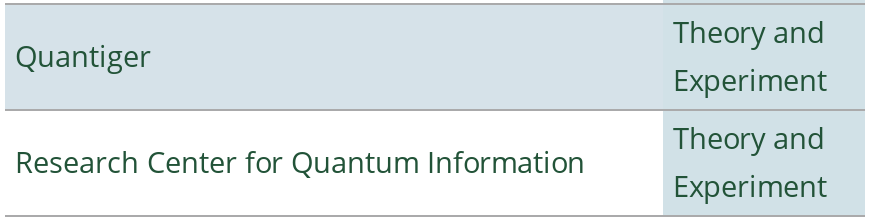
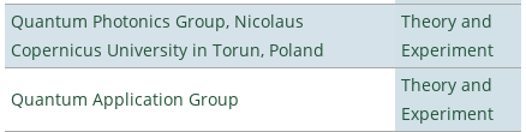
- Quantiger
+ Quantum Photonics Group, Nicolaus
+ Copernicus University in Torun, Poland

- Research Center for Quantum Information
+ Quantum Application Group
